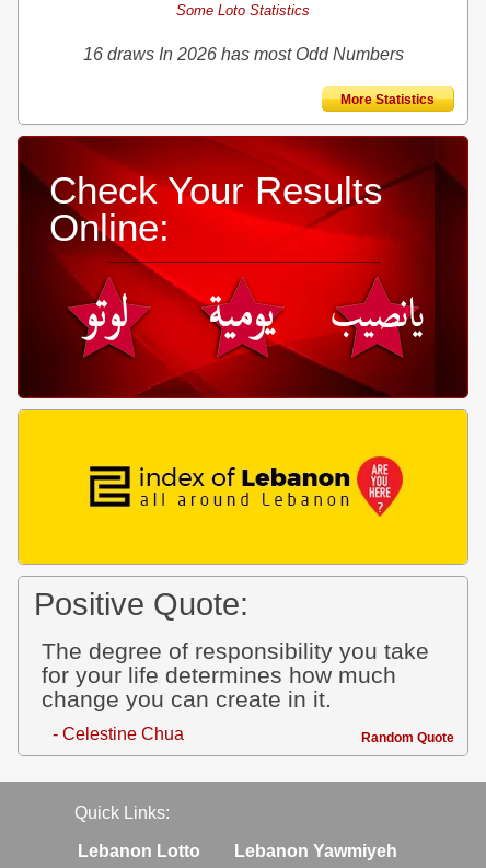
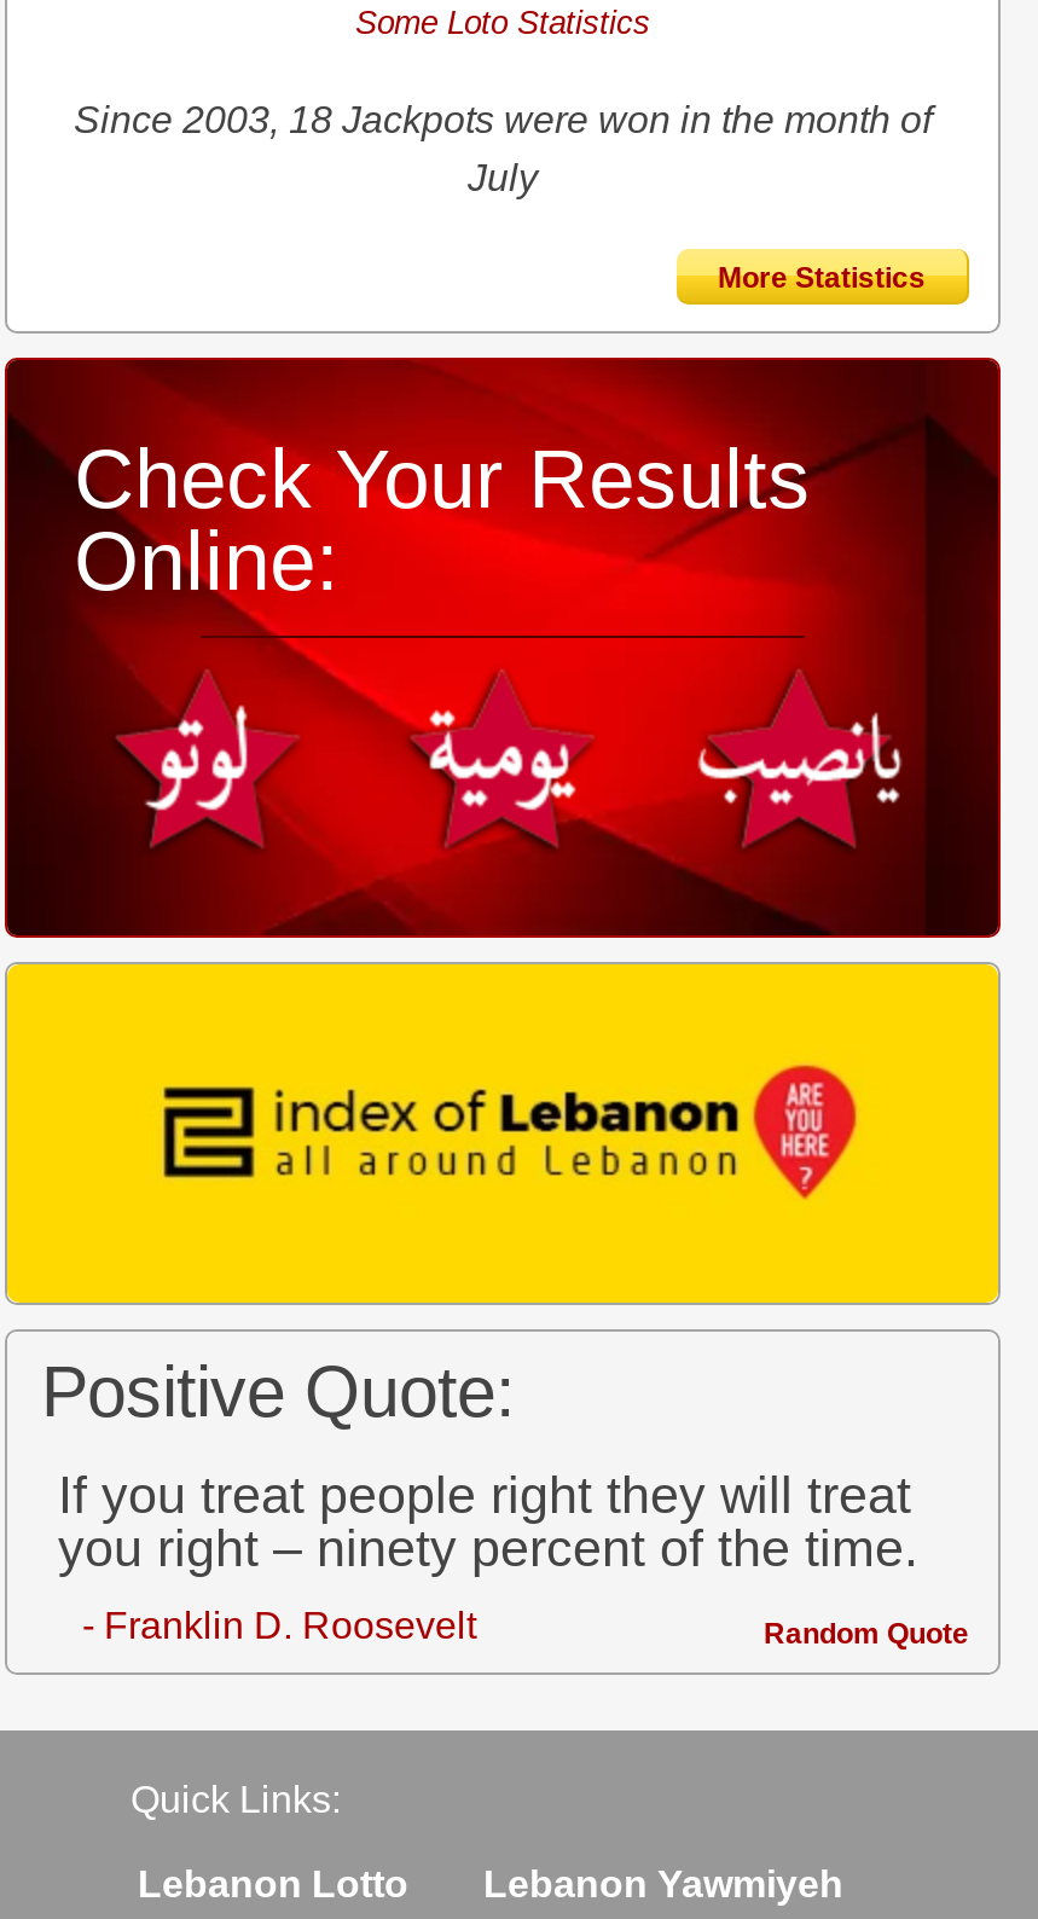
- 16 draws In 2026 has most Odd Numbers
+ Since 2003, 18 Jackpots were won in the month of
+ July

moved down: [image] | More Statistics | Check Your Results | Online: | Positive Quote:

- The degree of responsibility you take
- for your life determines how much
- change you can create in it.
+ If you treat people right they will treat
+ you right – ninety percent of the time.

- - Celestine Chua
+ - Franklin D. Roosevelt
